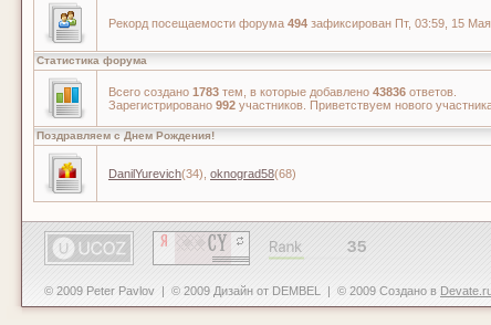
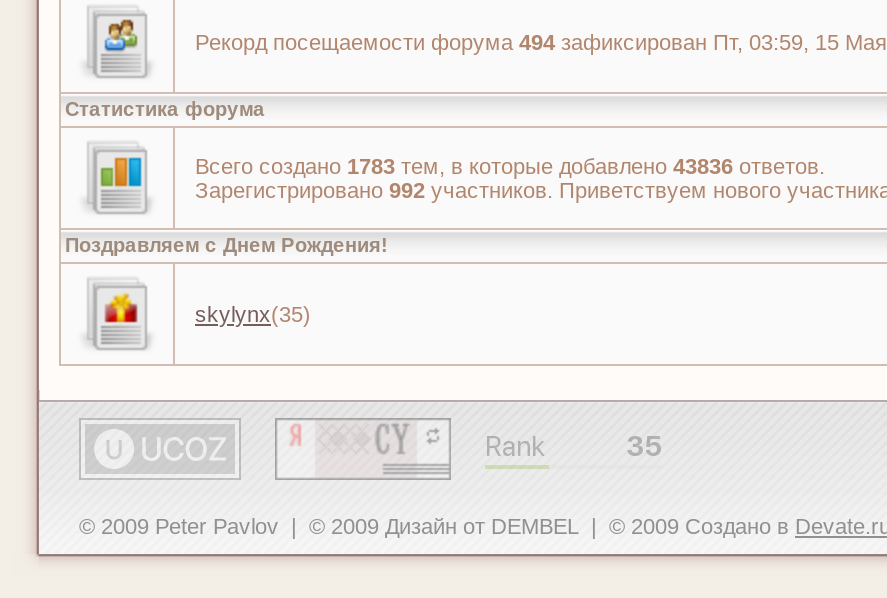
- DanilYurevich(34), oknograd58(68)
+ skylynx(35)
